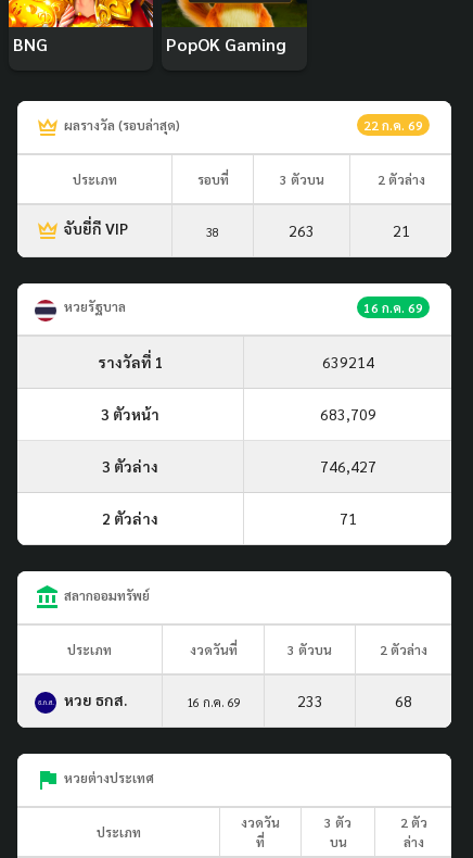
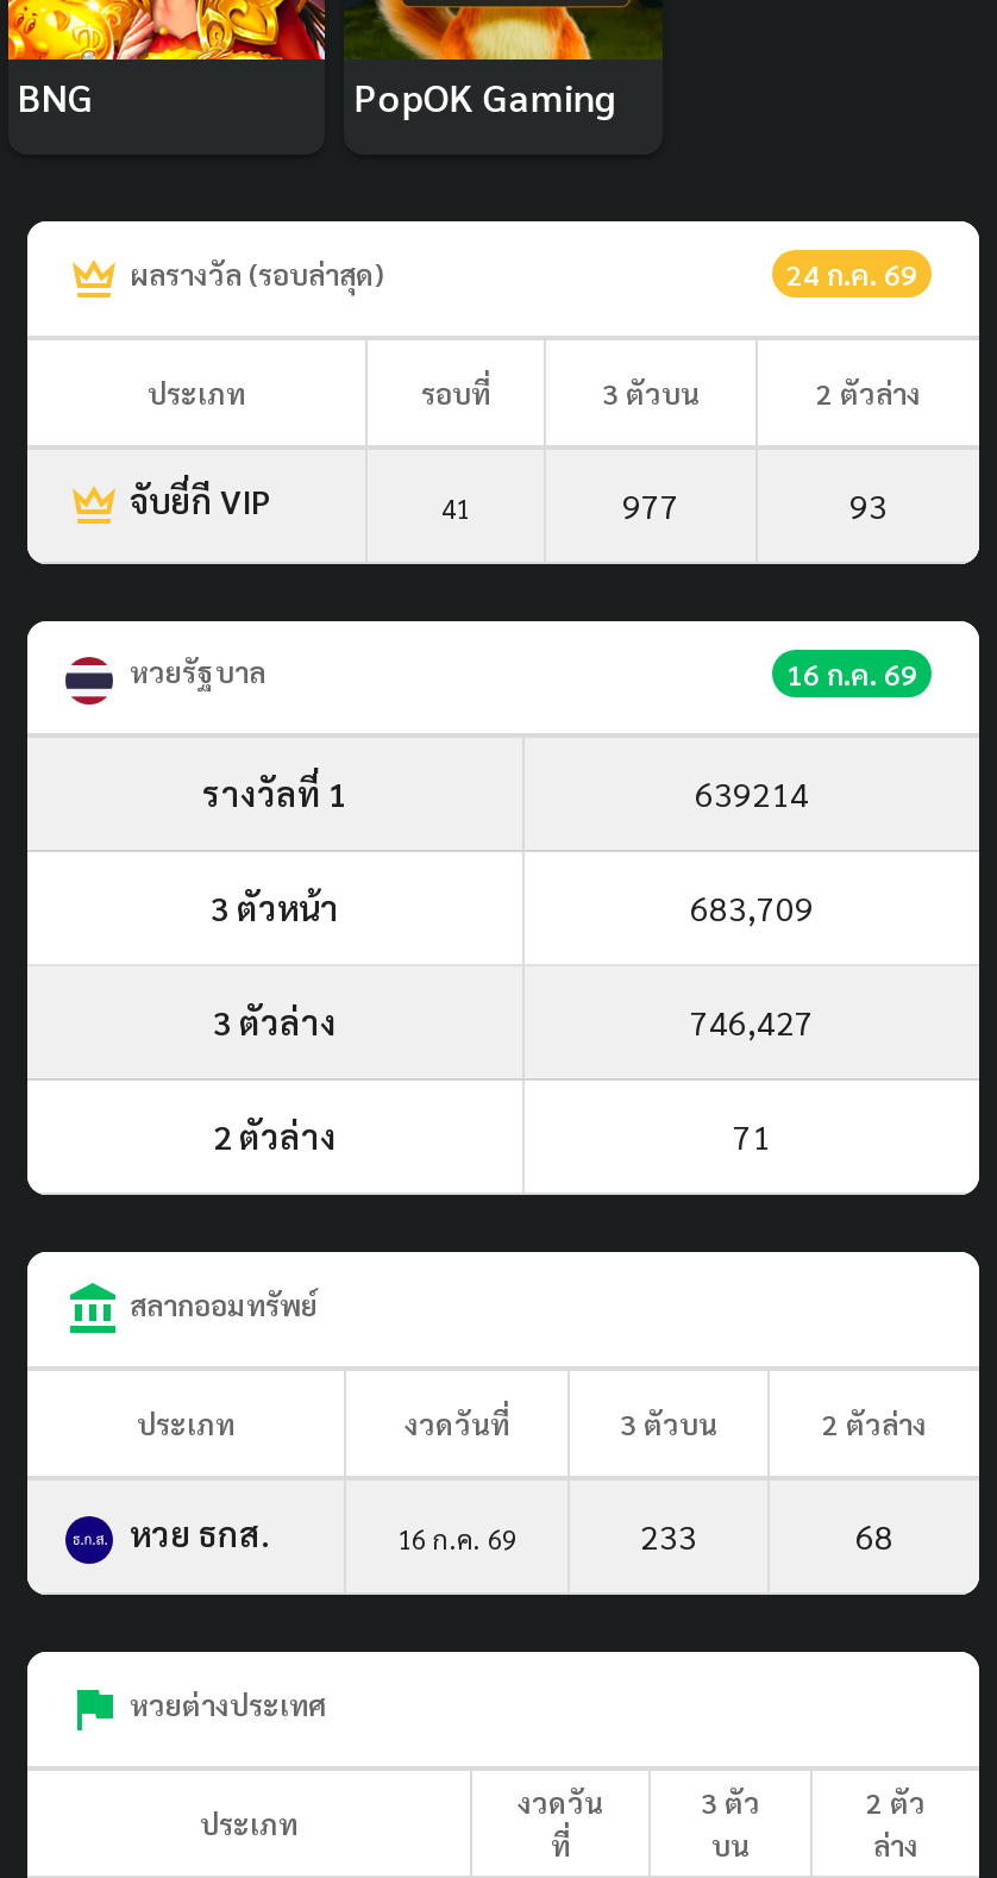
- 22 ก.ค. 69
+ 24 ก.ค. 69

- 38
+ 41

- 263
+ 977

- 21
+ 93
